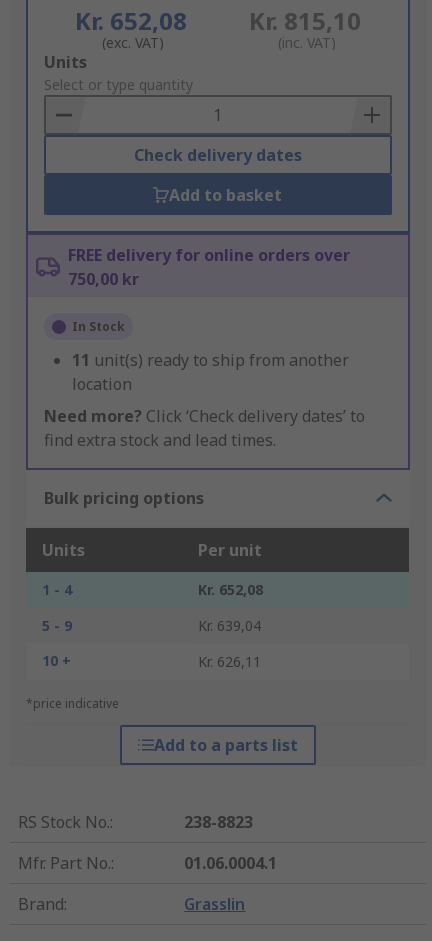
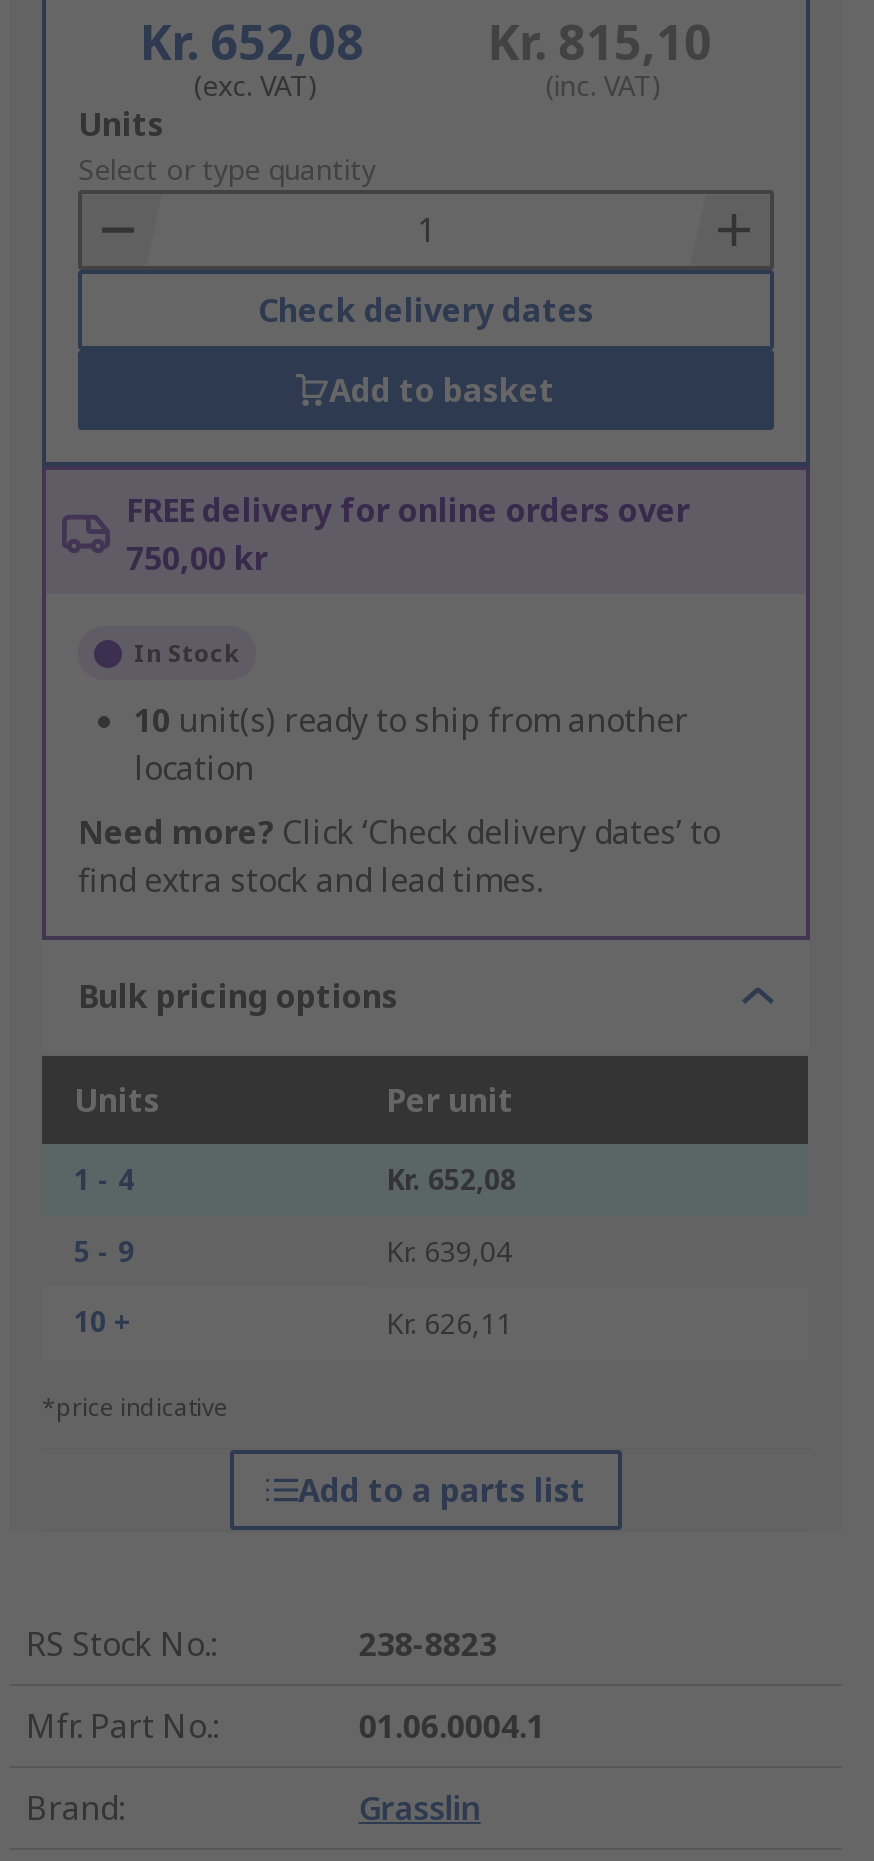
- 11 unit(s) ready to ship from another
+ 10 unit(s) ready to ship from another
